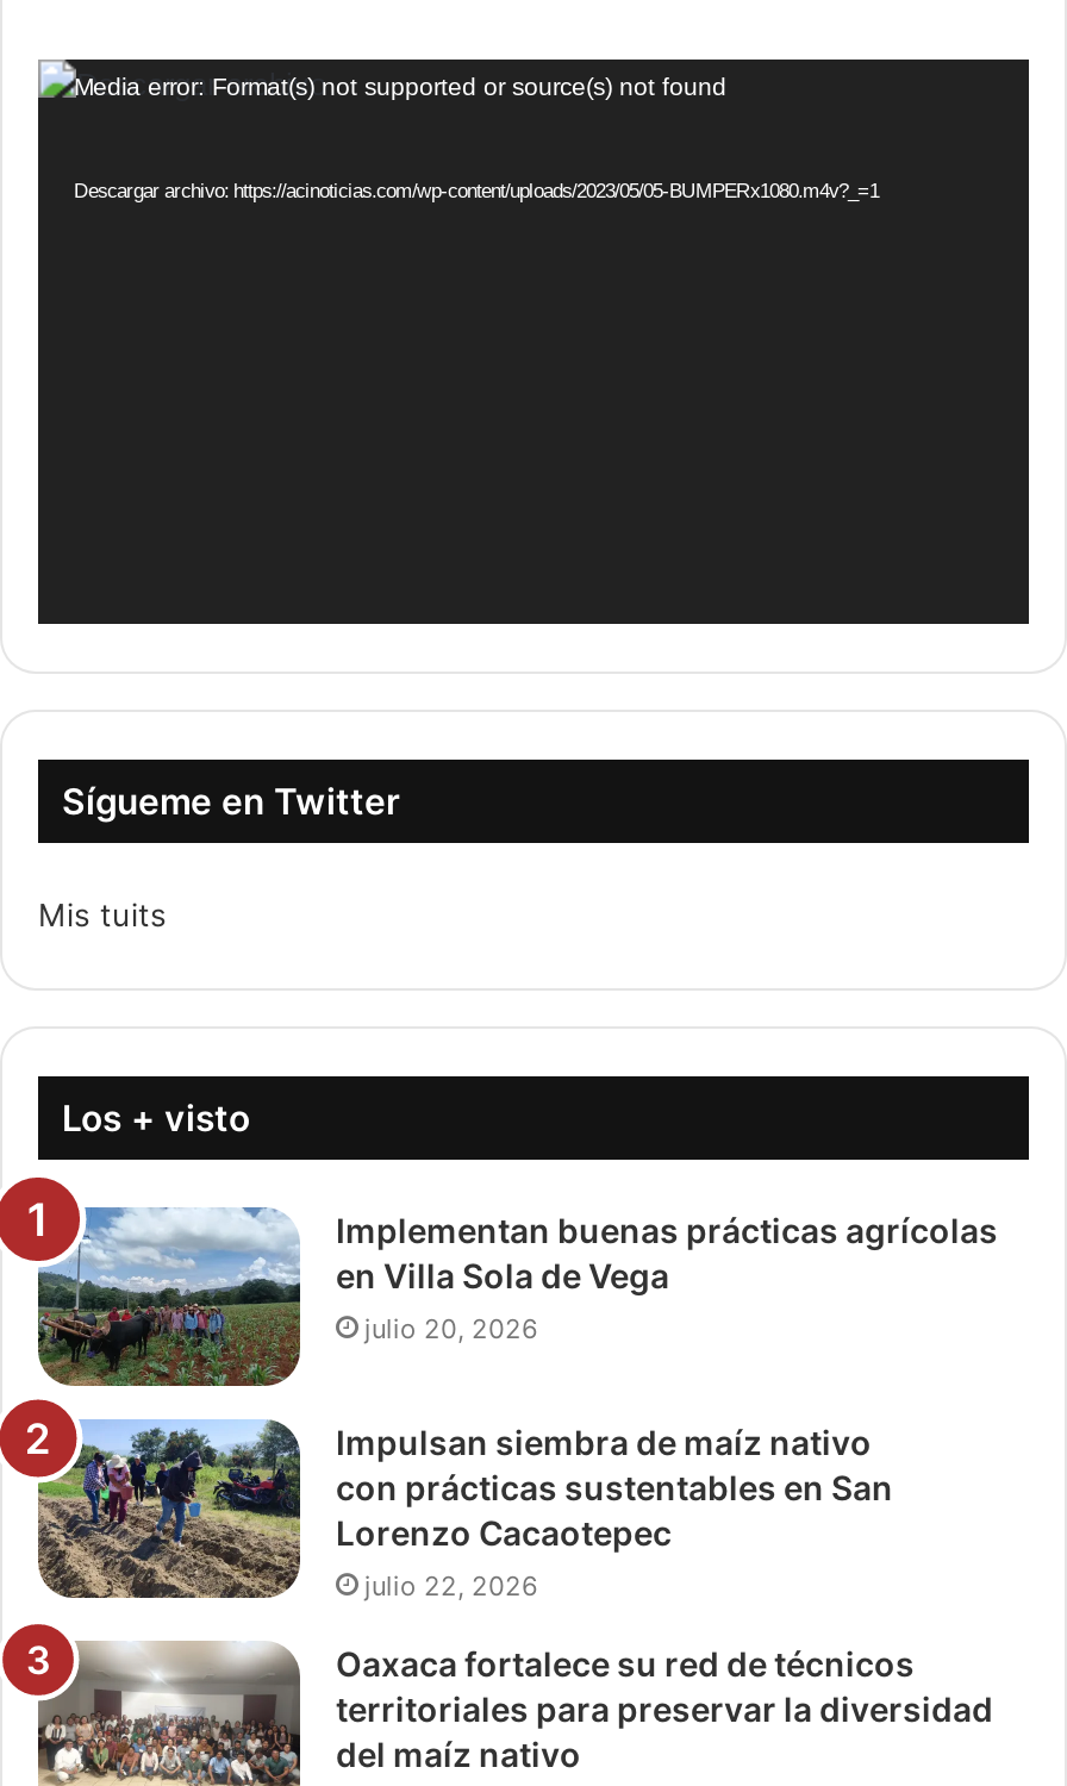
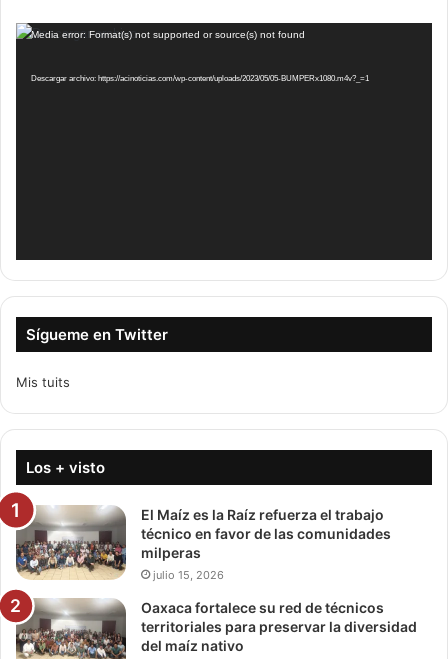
- [image]
- Implementan buenas prácticas agrícolas
- en Villa Sola de Vega
- julio 20, 2026
- Impulsan siembra de maíz nativo
- con prácticas sustentables en San
- Lorenzo Cacaotepec
- julio 22, 2026
+ [image]
+ El Maíz es la Raíz refuerza el trabajo
+ técnico en favor de las comunidades
+ milperas
+ julio 15, 2026
